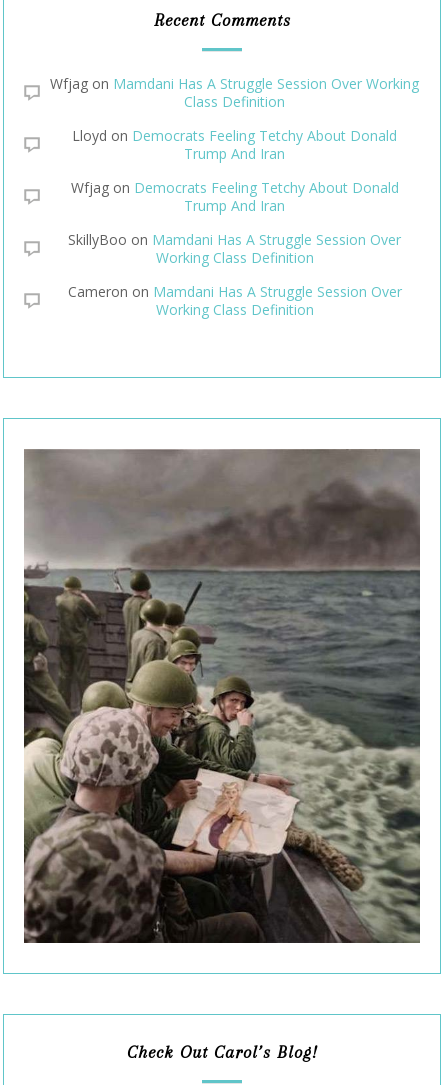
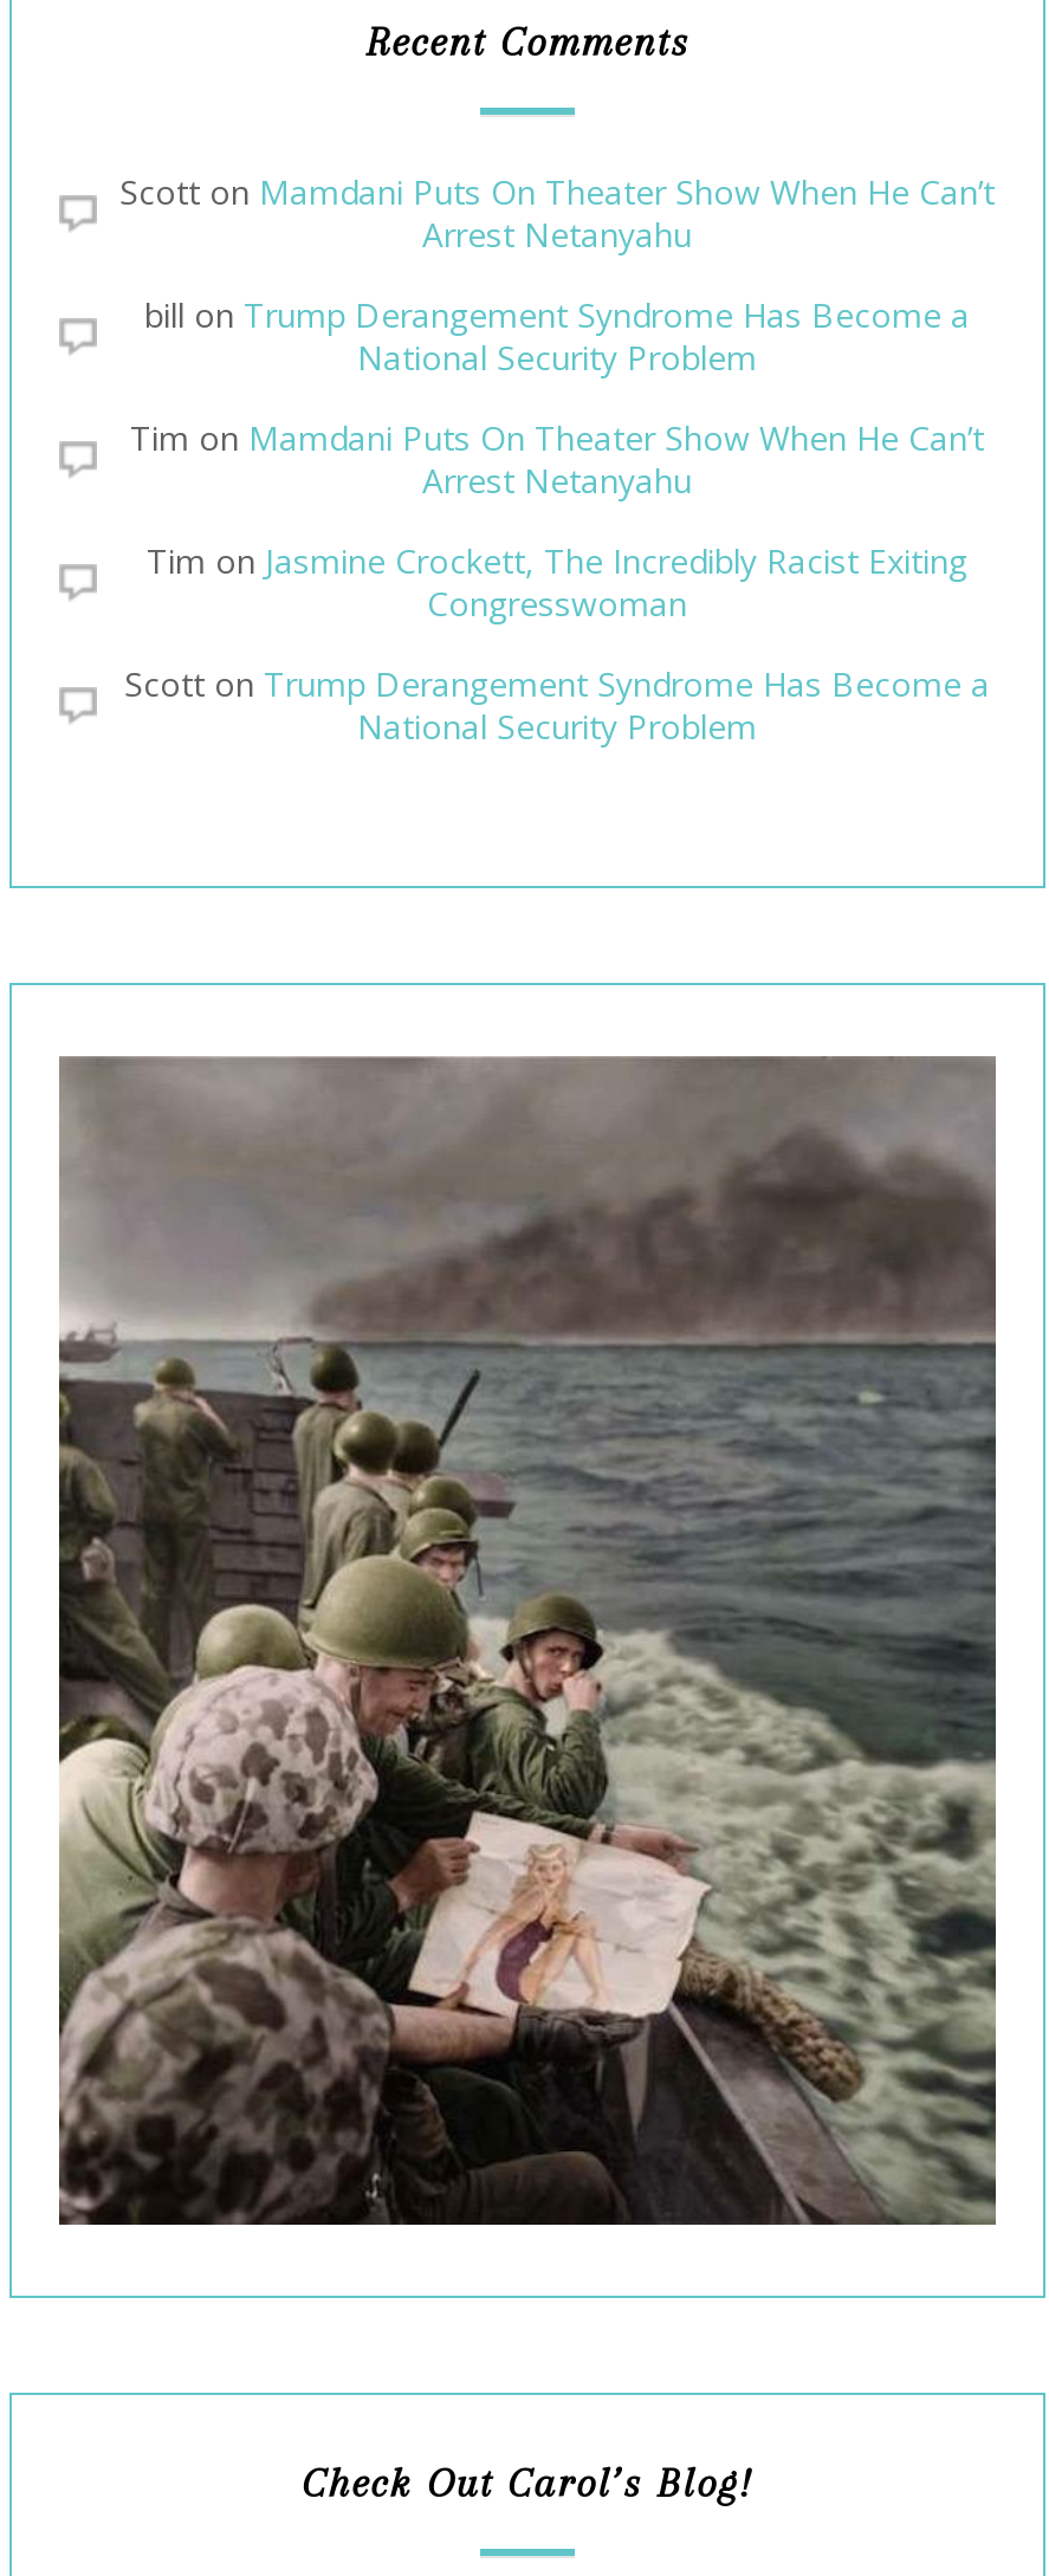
- Wfjag on Mamdani Has A Struggle Session Over Working
- Class Definition
+ Scott on Mamdani Puts On Theater Show When He Can’t
+ Arrest Netanyahu

- Lloyd on Democrats Feeling Tetchy About Donald
- Trump And Iran
+ bill on Trump Derangement Syndrome Has Become a
+ National Security Problem

- Wfjag on Democrats Feeling Tetchy About Donald
- Trump And Iran
+ Tim on Mamdani Puts On Theater Show When He Can’t
+ Arrest Netanyahu

- SkillyBoo on Mamdani Has A Struggle Session Over
- Working Class Definition
+ Tim on Jasmine Crockett, The Incredibly Racist Exiting
+ Congresswoman

- Cameron on Mamdani Has A Struggle Session Over
- Working Class Definition
+ Scott on Trump Derangement Syndrome Has Become a
+ National Security Problem
